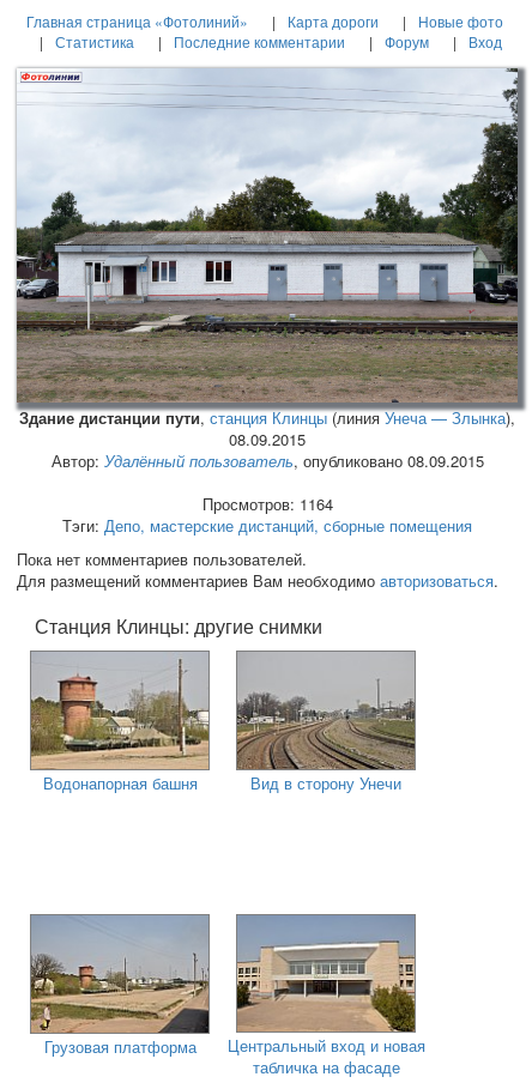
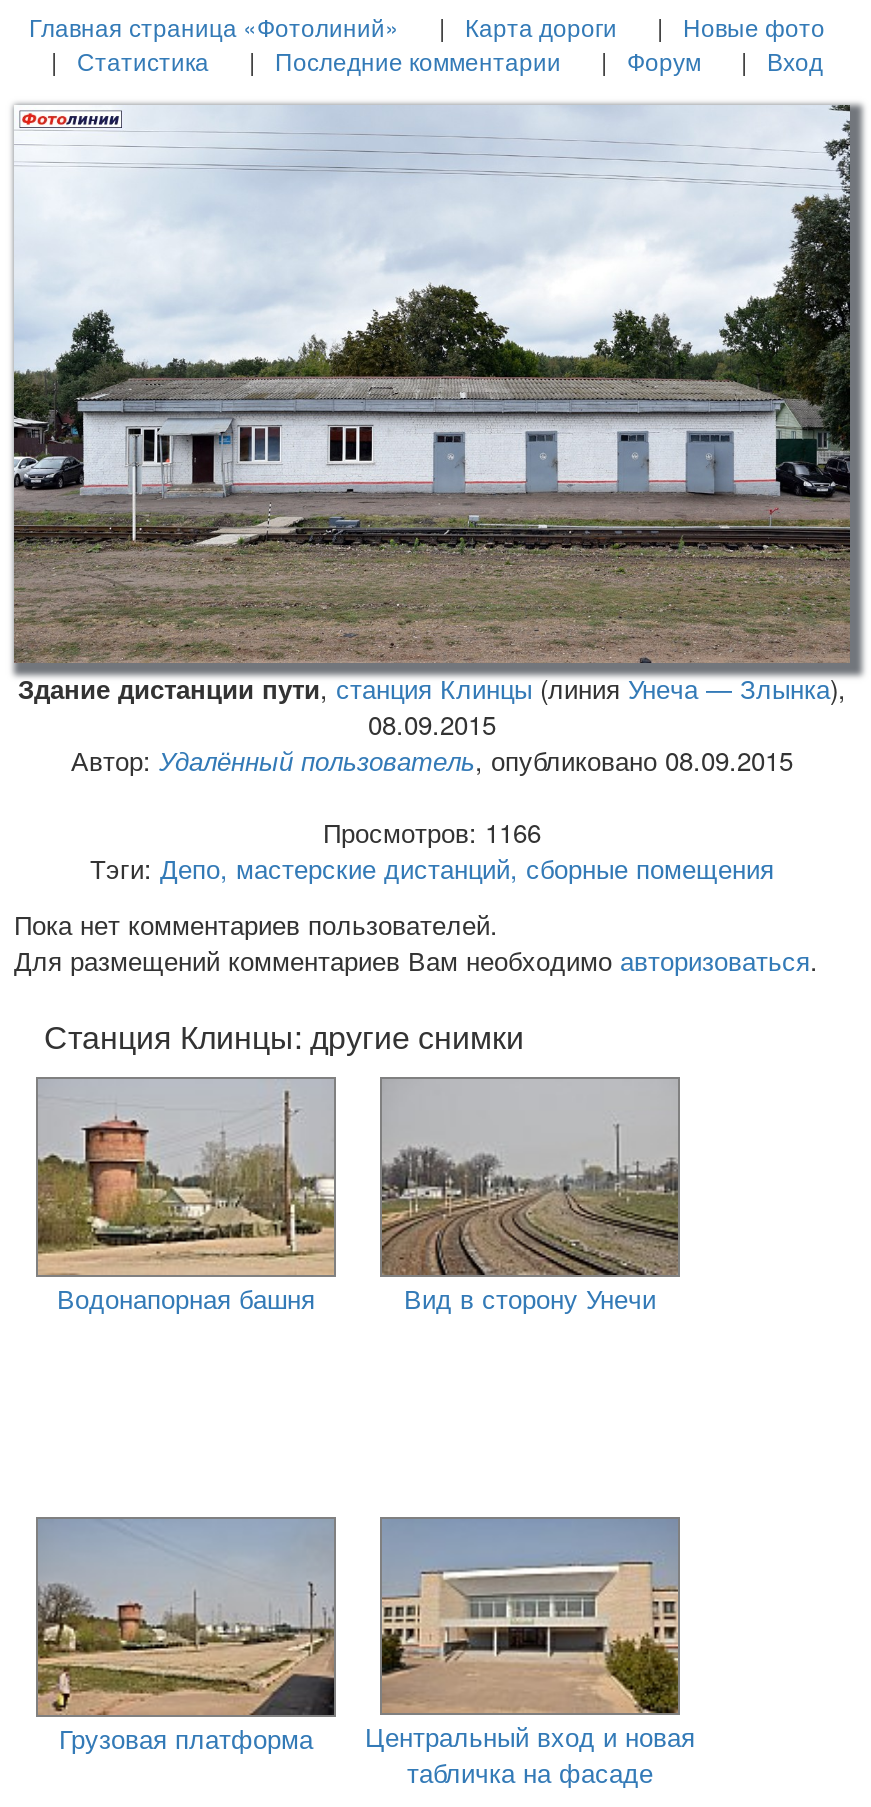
- Просмотров: 1164
+ Просмотров: 1166
